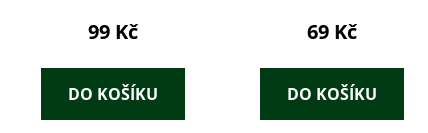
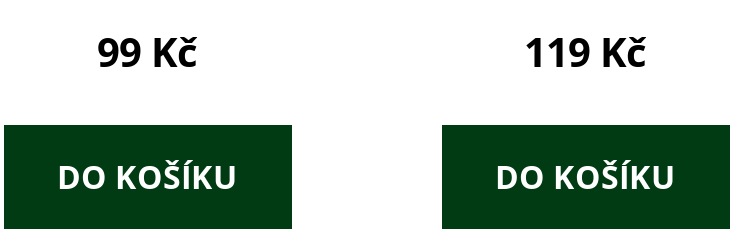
- 69 Kč
+ 119 Kč
